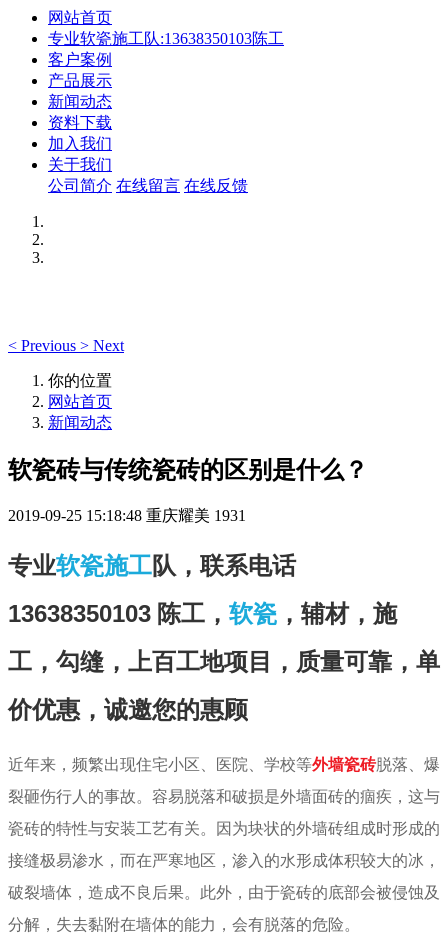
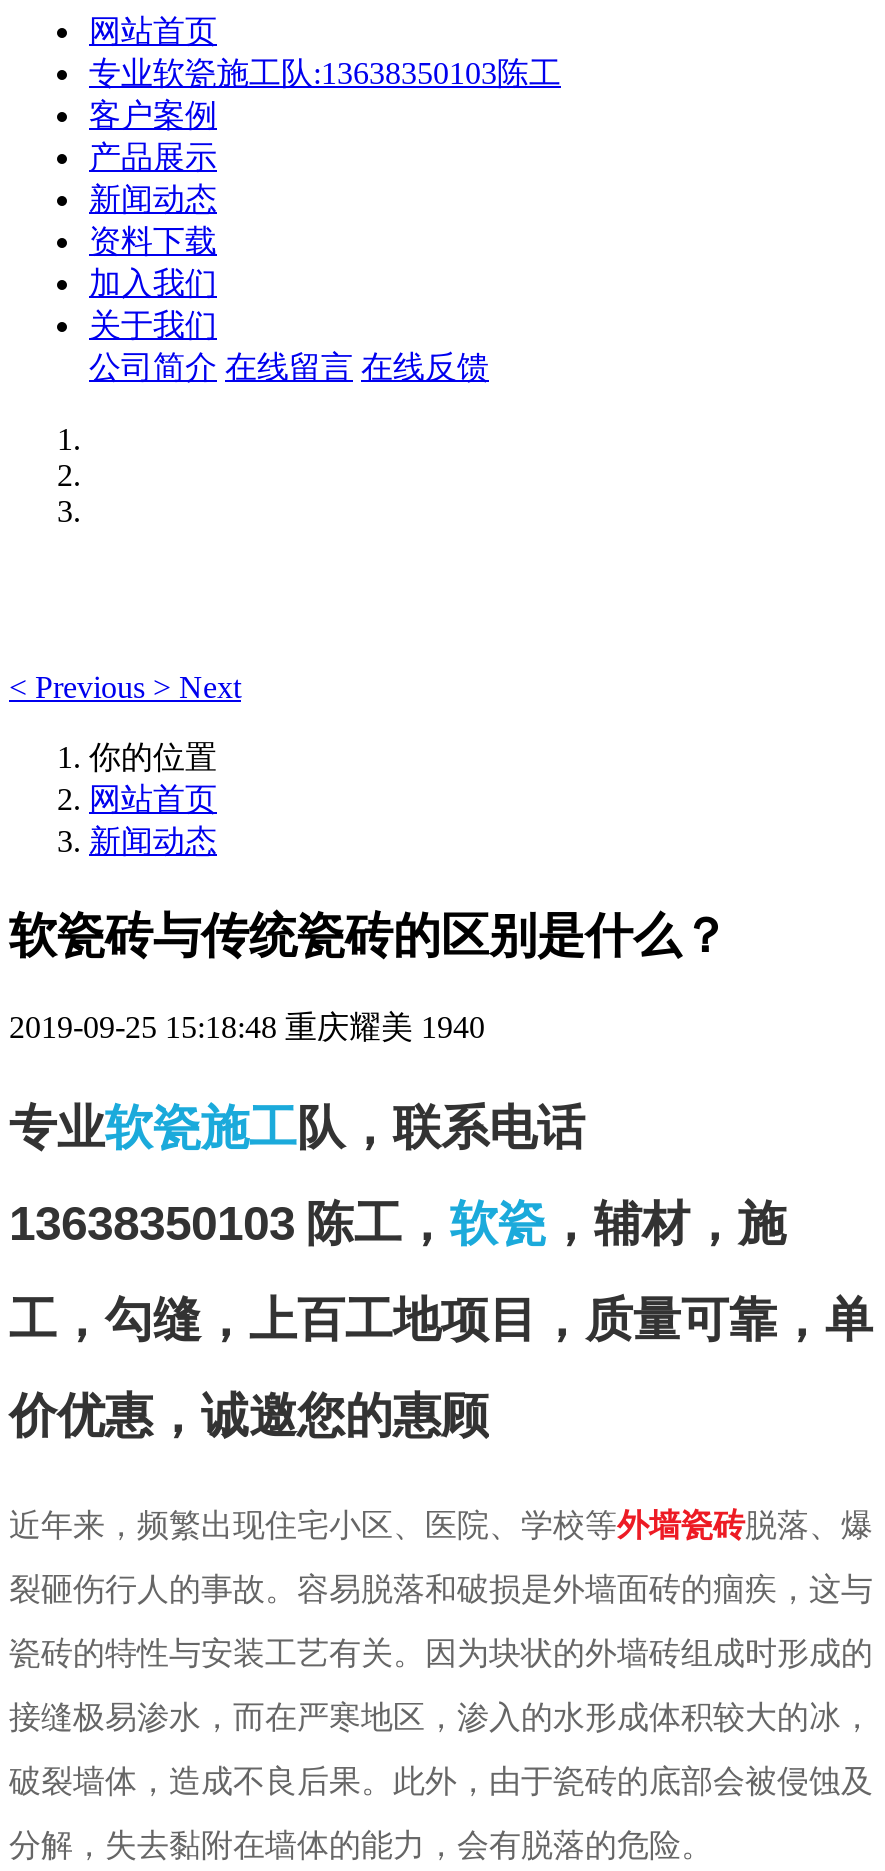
- 2019-09-25 15:18:48 重庆耀美 1931
+ 2019-09-25 15:18:48 重庆耀美 1940
